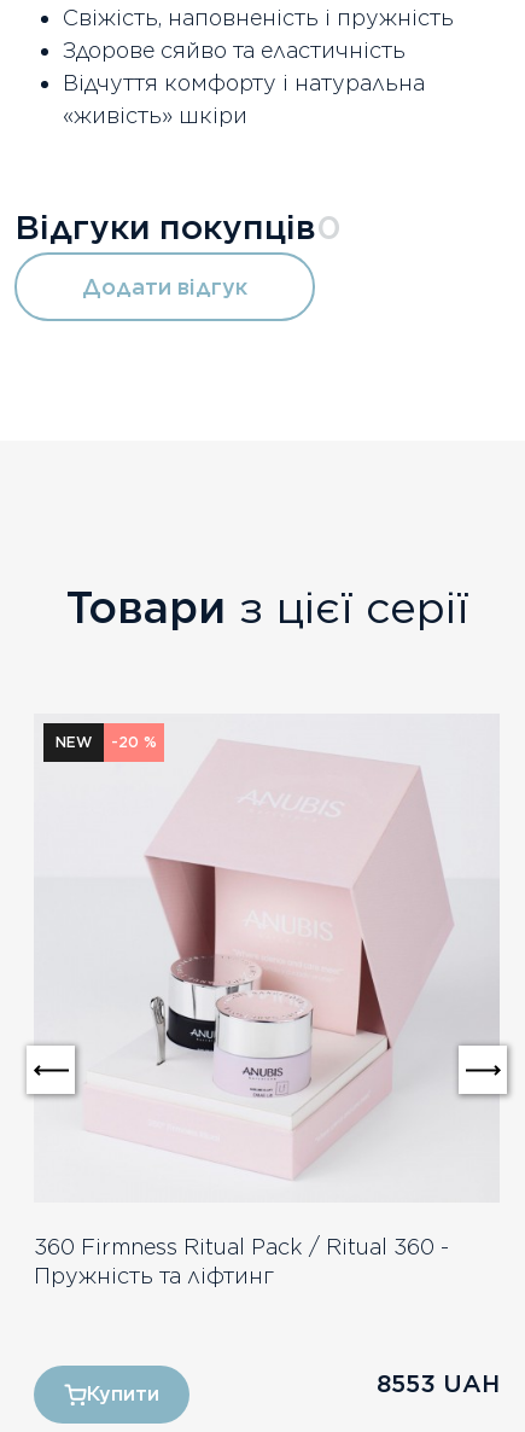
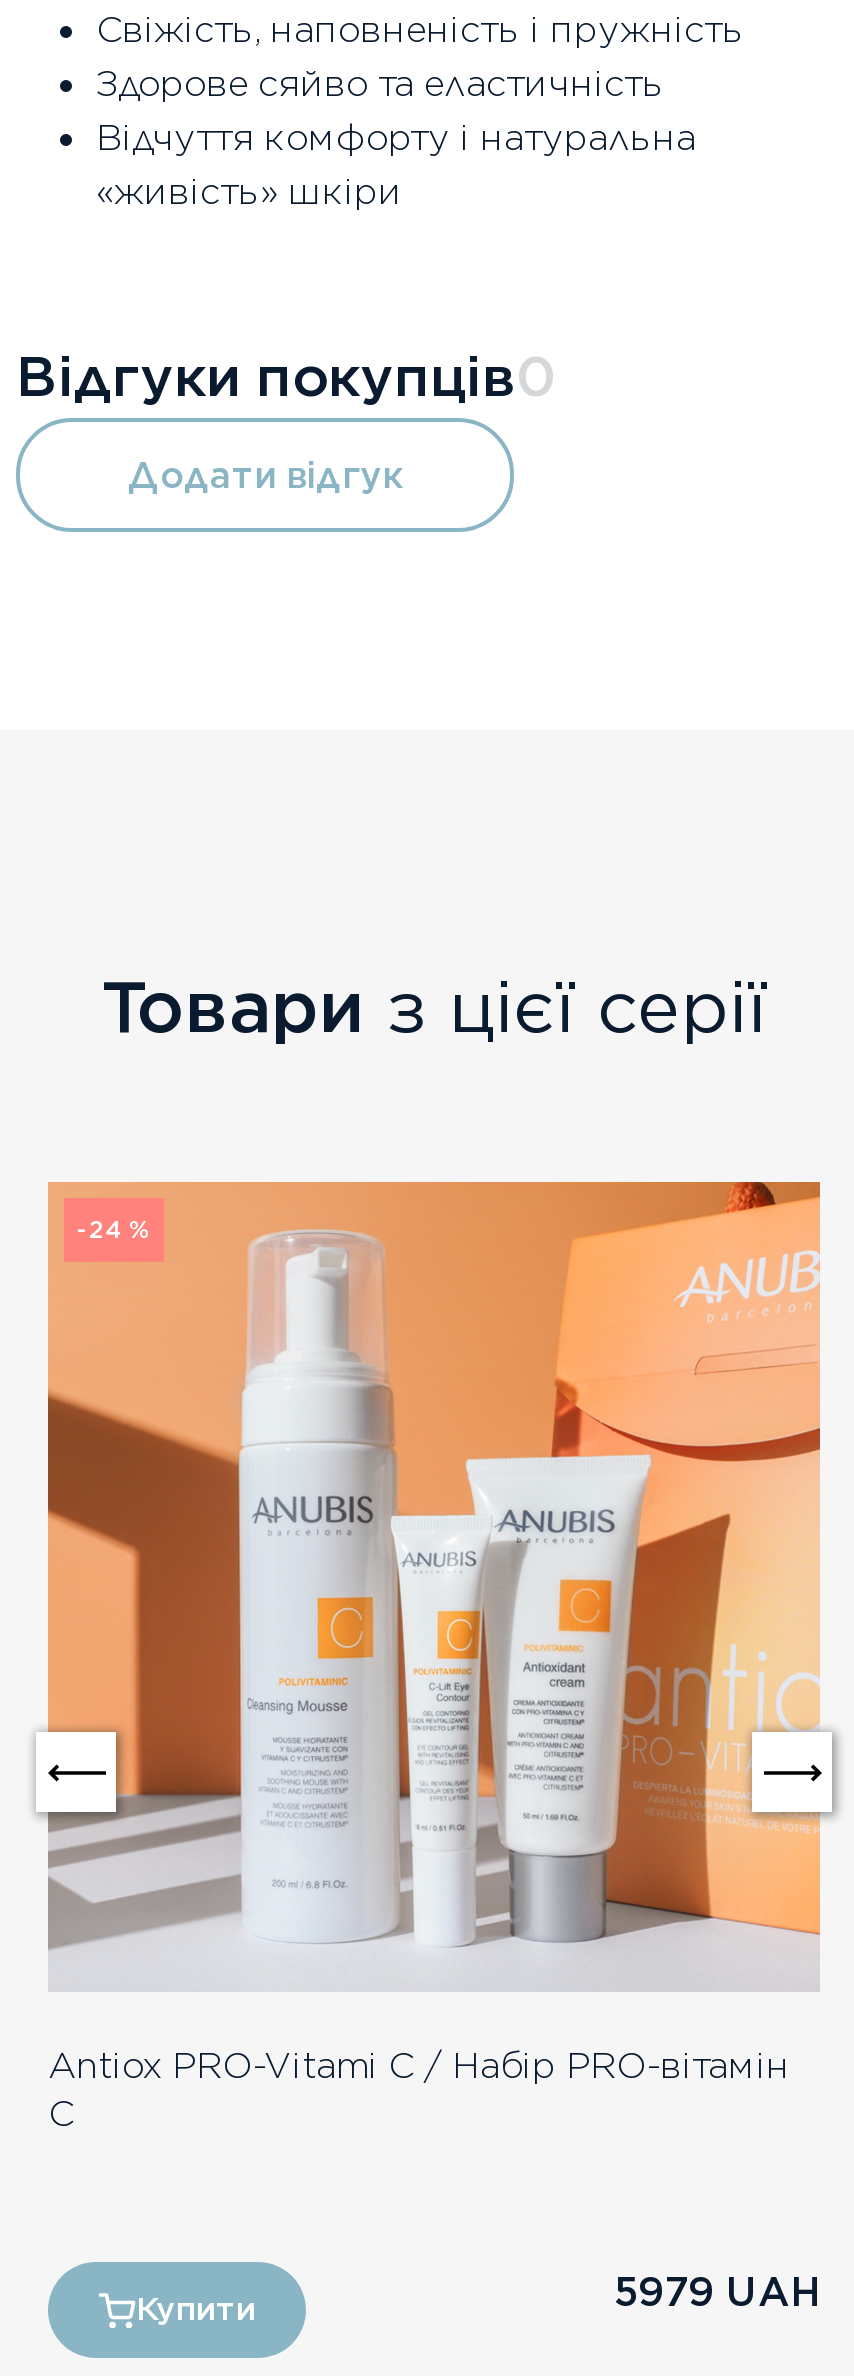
- [image]
- -20 %
- NEW
+ [image]
+ -24 %

- 360 Firmness Ritual Pack / Ritual 360 -
- Пружність та ліфтинг
+ Antiox PRO-Vitami C / Набір PRO-вітамін
+ С

- 8553 UAH
+ 5979 UAH
